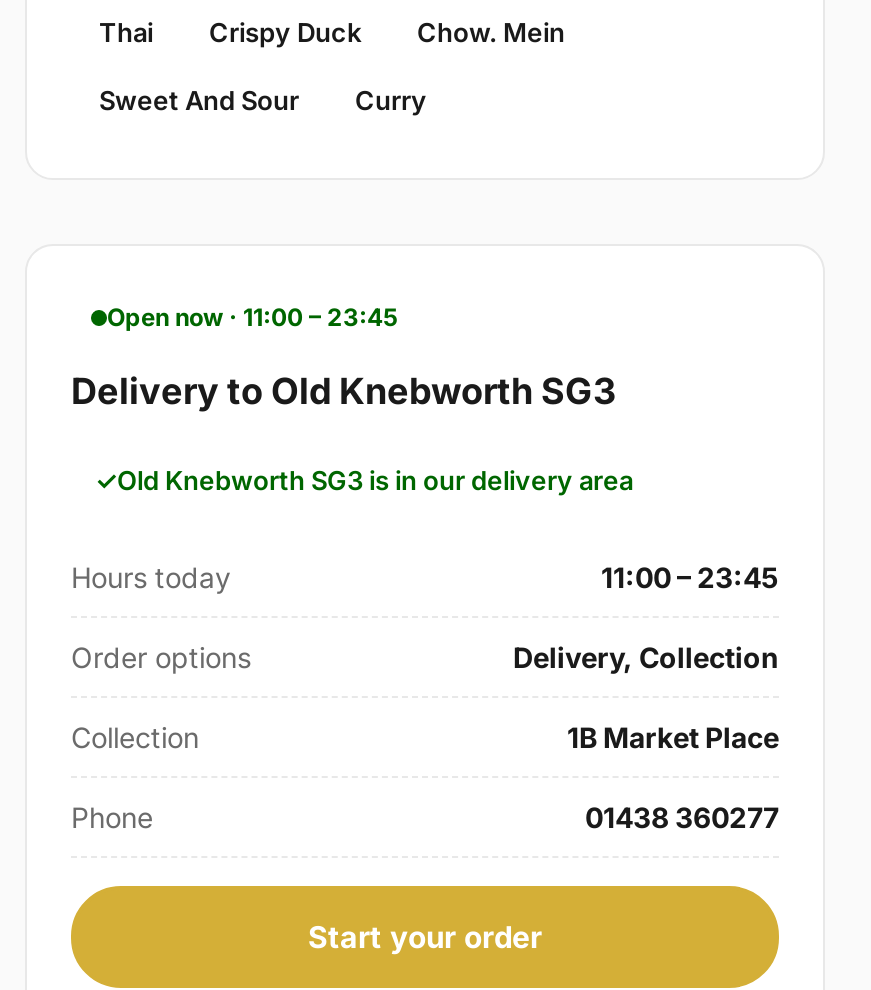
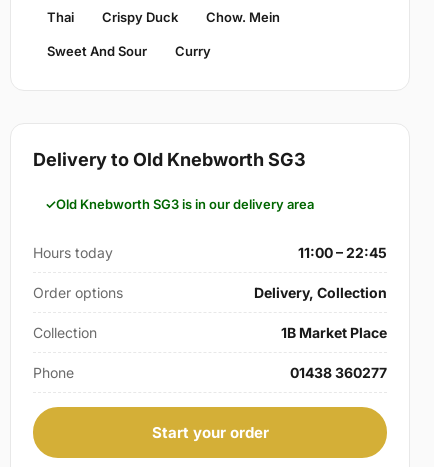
- Open now · 11:00 – 23:45

- 11:00 – 23:45
+ 11:00 – 22:45
